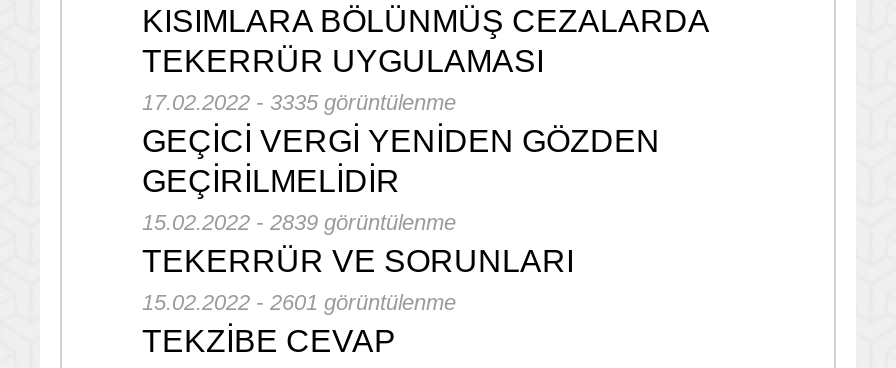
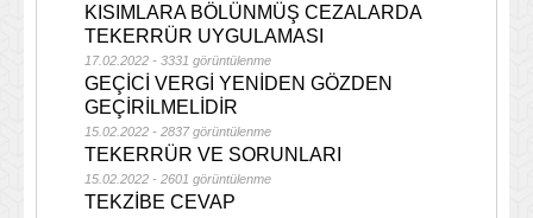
- 17.02.2022 - 3335 görüntülenme
+ 17.02.2022 - 3331 görüntülenme

- 15.02.2022 - 2839 görüntülenme
+ 15.02.2022 - 2837 görüntülenme
